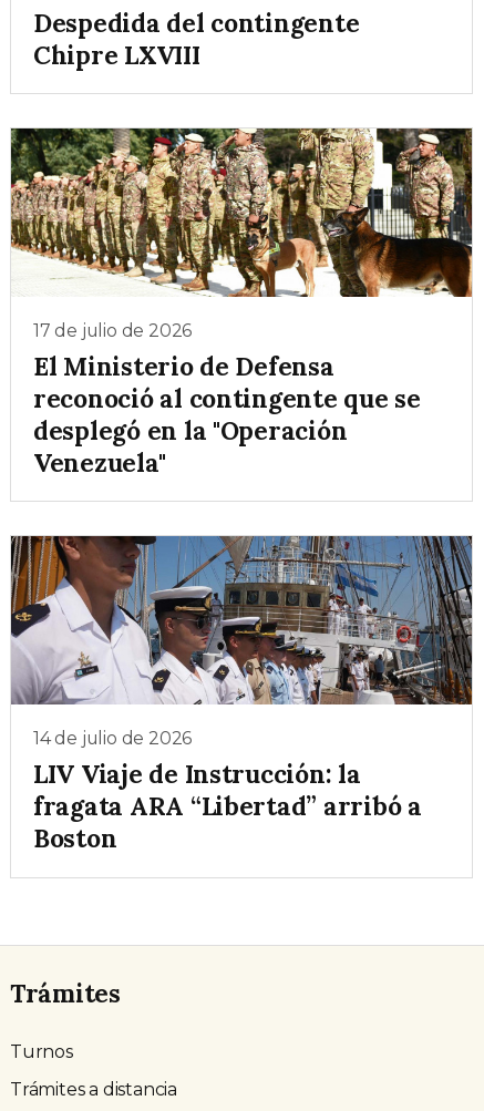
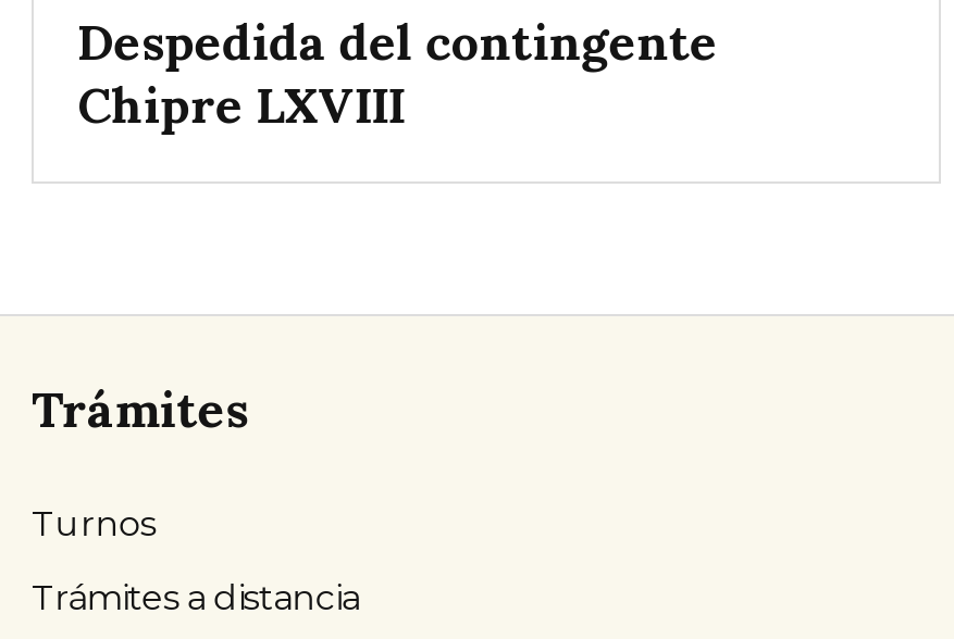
- [image]
- 17 de julio de 2026
- El Ministerio de Defensa
- reconoció al contingente que se
- desplegó en la "Operación
- Venezuela"

- [image]
- 14 de julio de 2026
- LIV Viaje de Instrucción: la
- fragata ARA “Libertad” arribó a
- Boston
